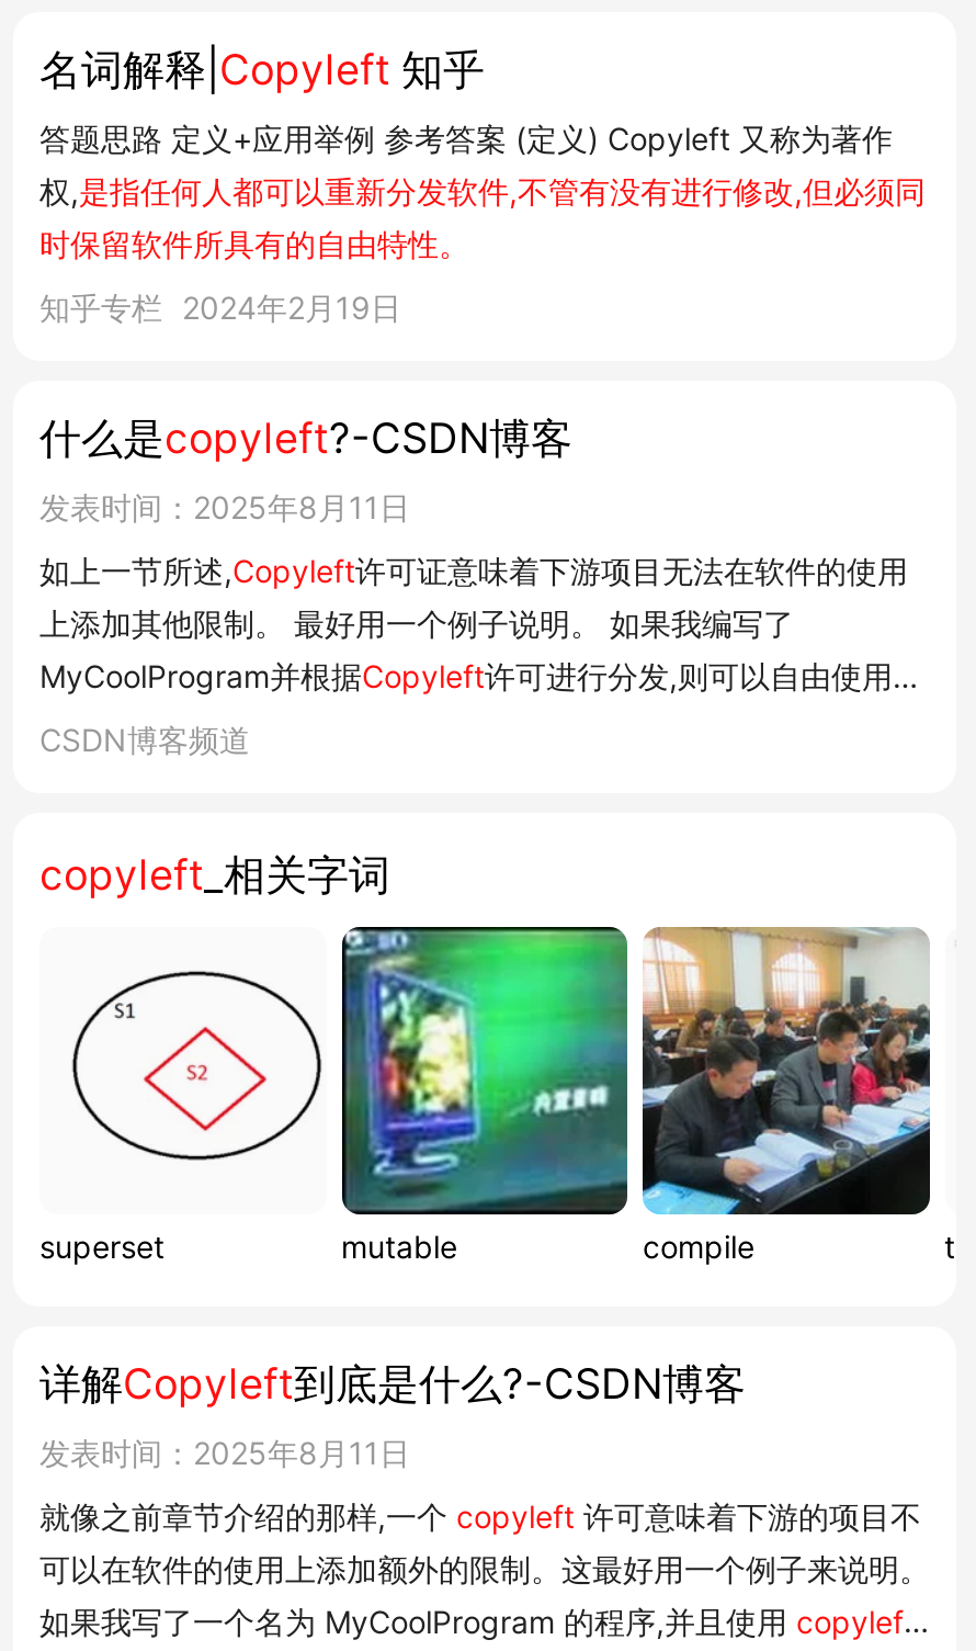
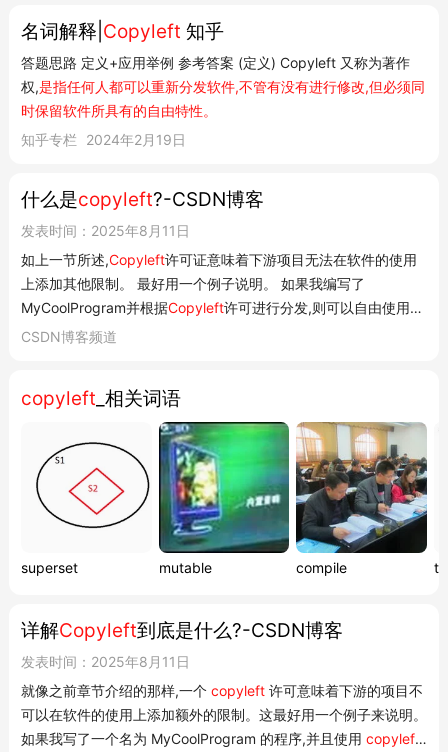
- copyleft _相关字词
+ copyleft _相关词语
